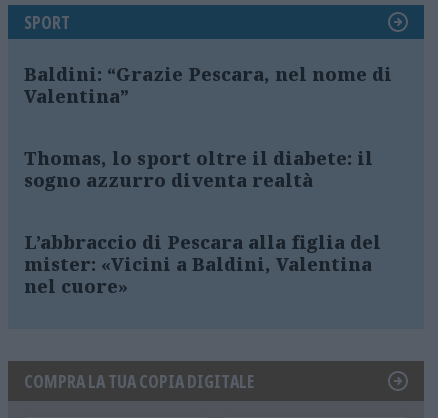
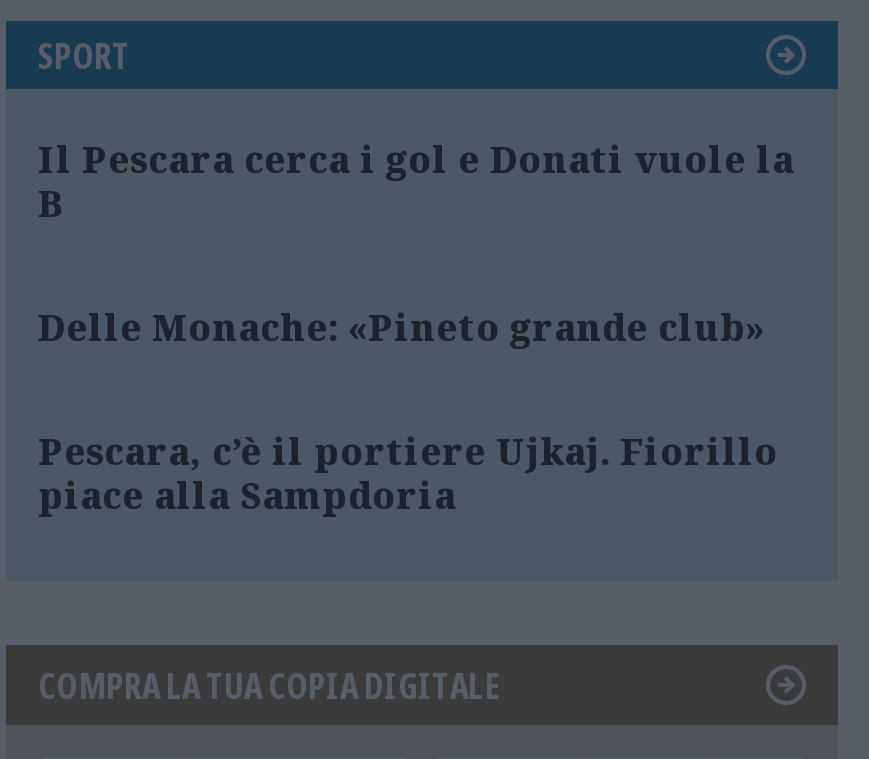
- Baldini: “Grazie Pescara, nel nome di
- Valentina”
+ Il Pescara cerca i gol e Donati vuole la
+ B

- Thomas, lo sport oltre il diabete: il
- sogno azzurro diventa realtà
+ Delle Monache: «Pineto grande club»

- L’abbraccio di Pescara alla figlia del
- mister: «Vicini a Baldini, Valentina
- nel cuore»
+ Pescara, c’è il portiere Ujkaj. Fiorillo
+ piace alla Sampdoria
